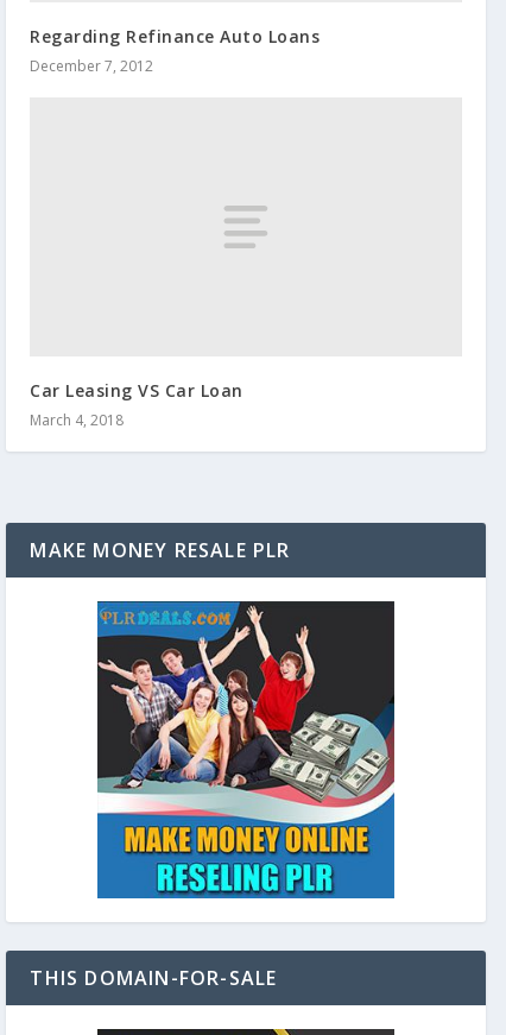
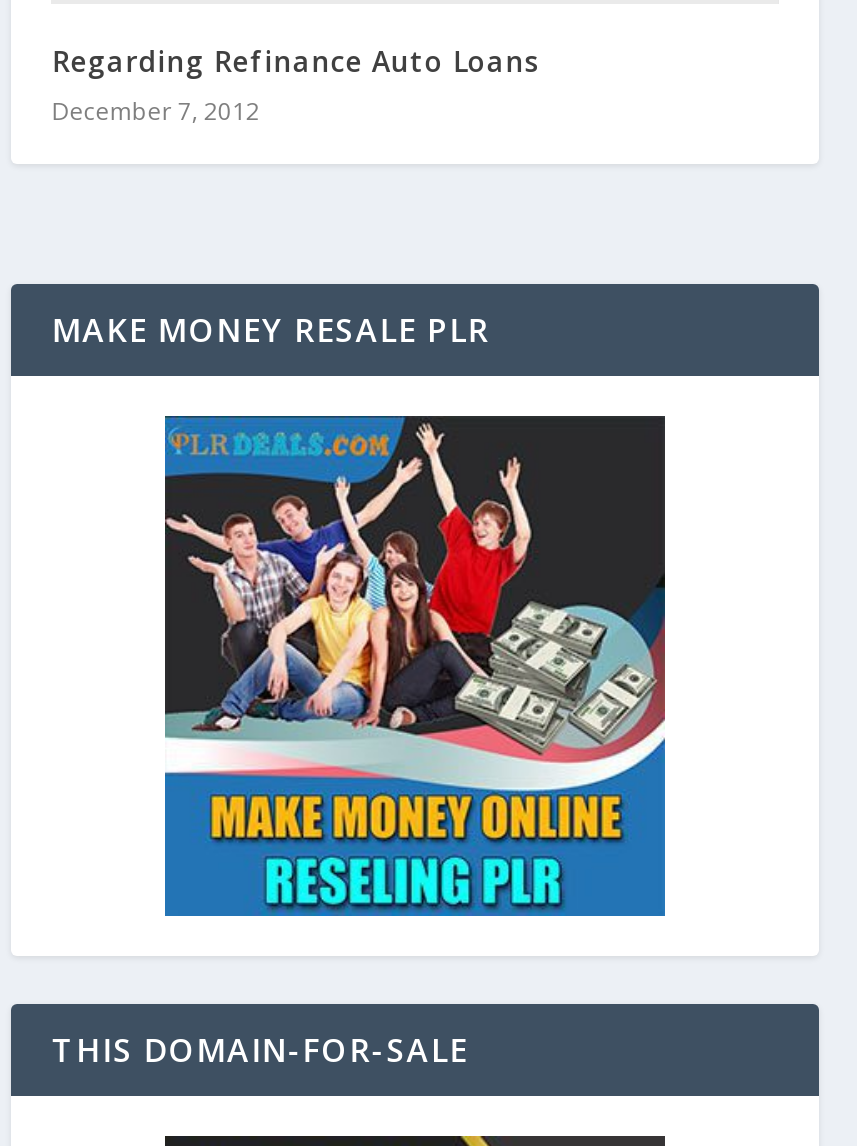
- Car Leasing VS Car Loan
- March 4, 2018
